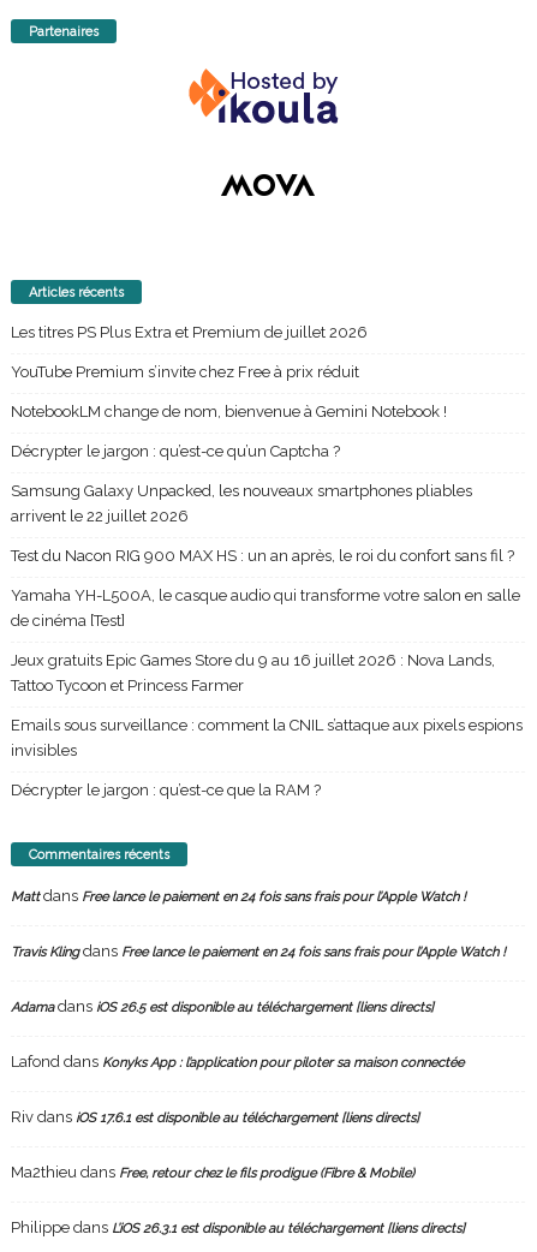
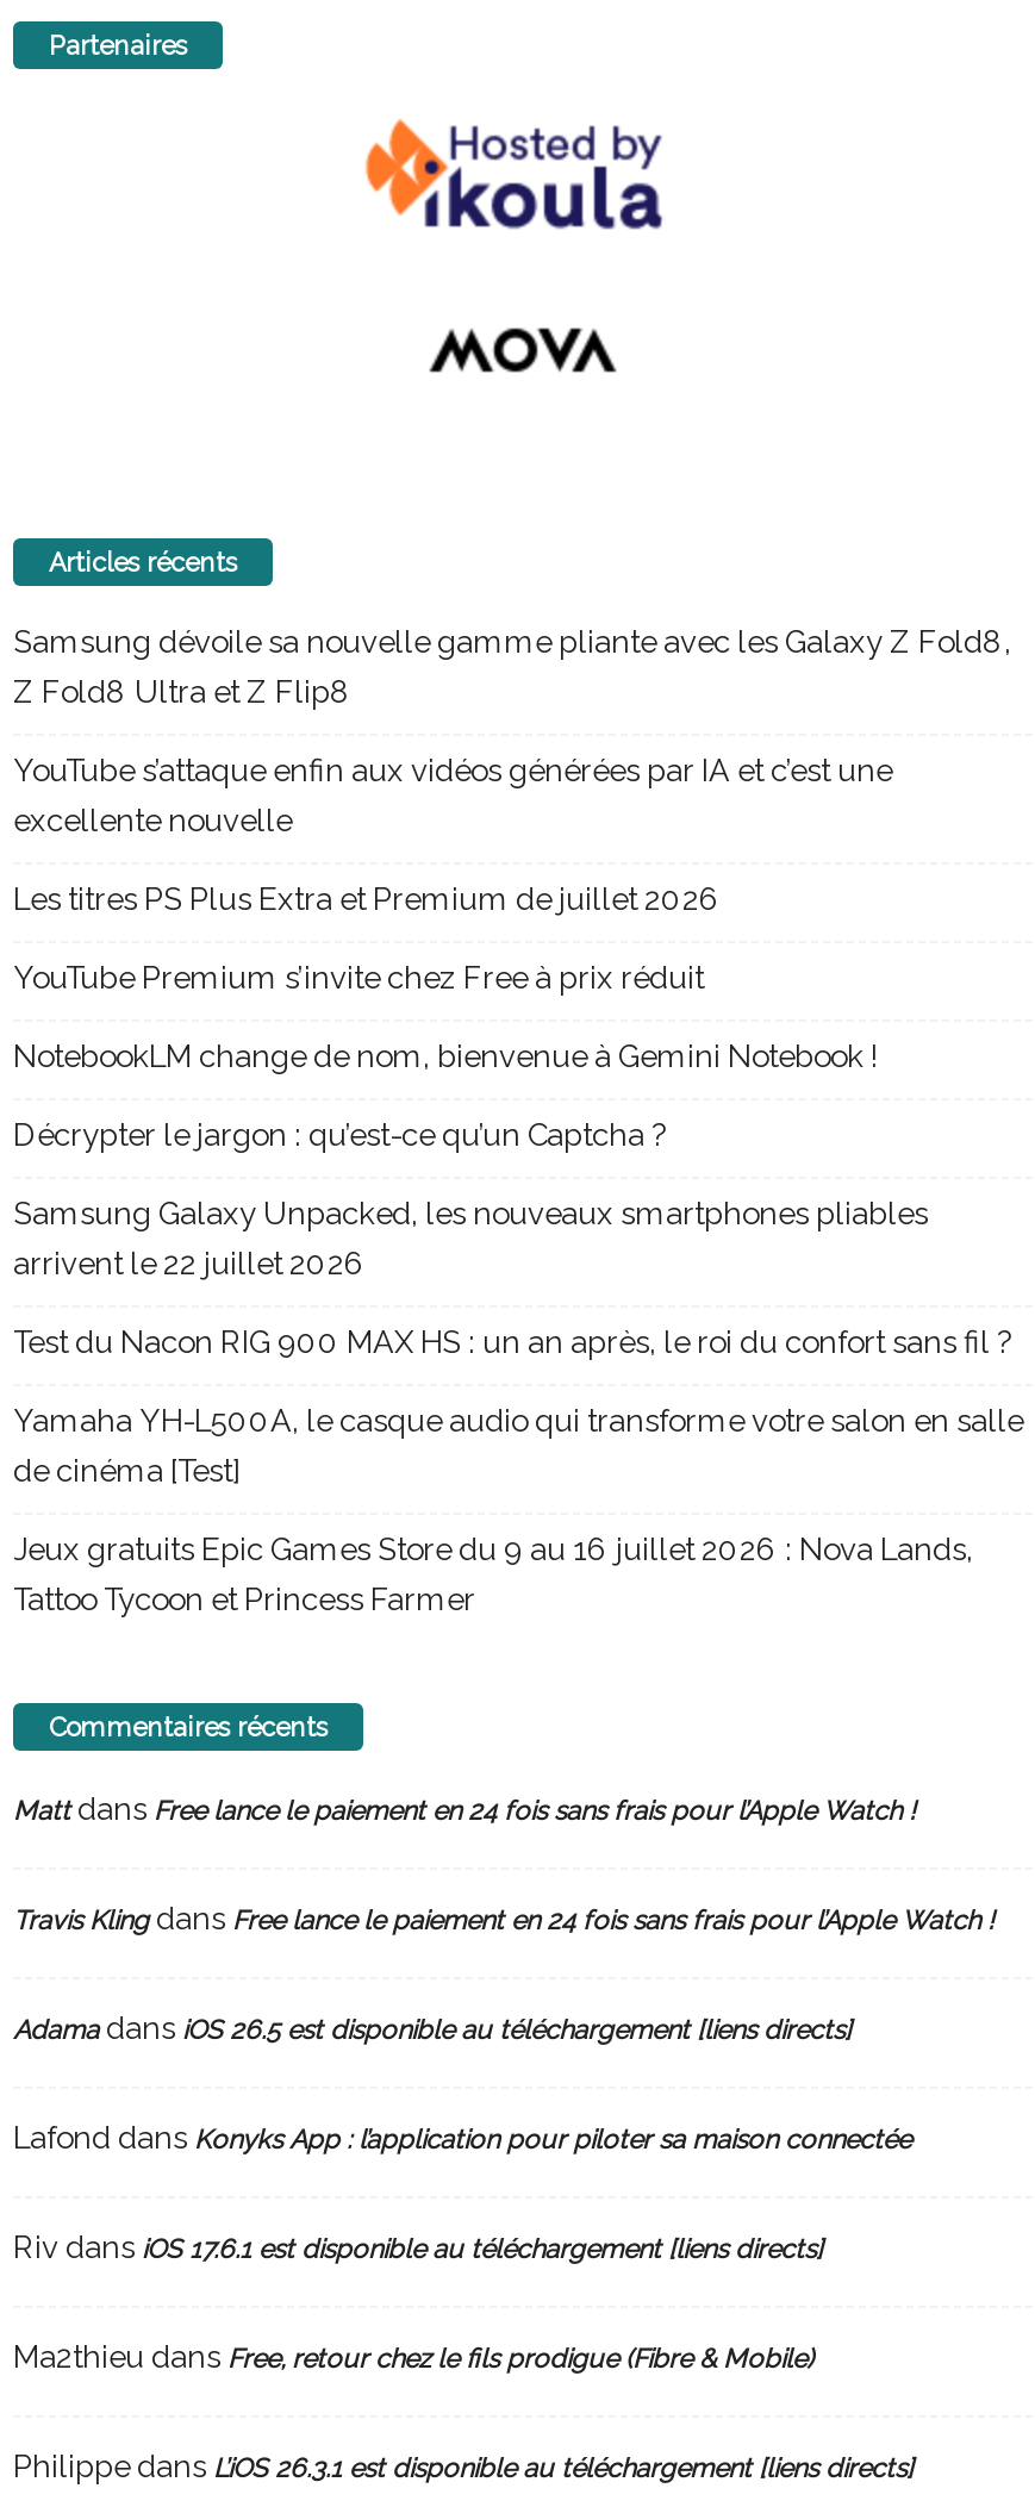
+ Samsung dévoile sa nouvelle gamme pliante avec les Galaxy Z Fold8,
+ Z Fold8 Ultra et Z Flip8
+ YouTube s’attaque enfin aux vidéos générées par IA et c’est une
+ excellente nouvelle

moved down: Les titres PS Plus Extra et Premium de juillet 2026 | YouTube Premium s’invite chez Free à prix réduit | NotebookLM change de nom, bienvenue à Gemini Notebook ! | ... | Jeux gratuits Epic Games Store du 9 au 16 juillet 2026 : Nova Lands, | Tattoo Tycoon et Princess Farmer

- Emails sous surveillance : comment la CNIL s’attaque aux pixels espions
- invisibles
- Décrypter le jargon : qu’est-ce que la RAM ?
